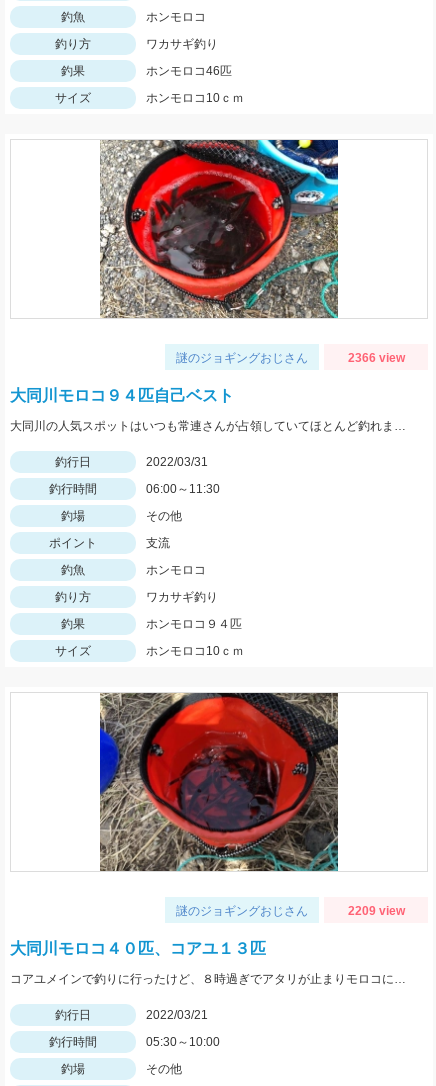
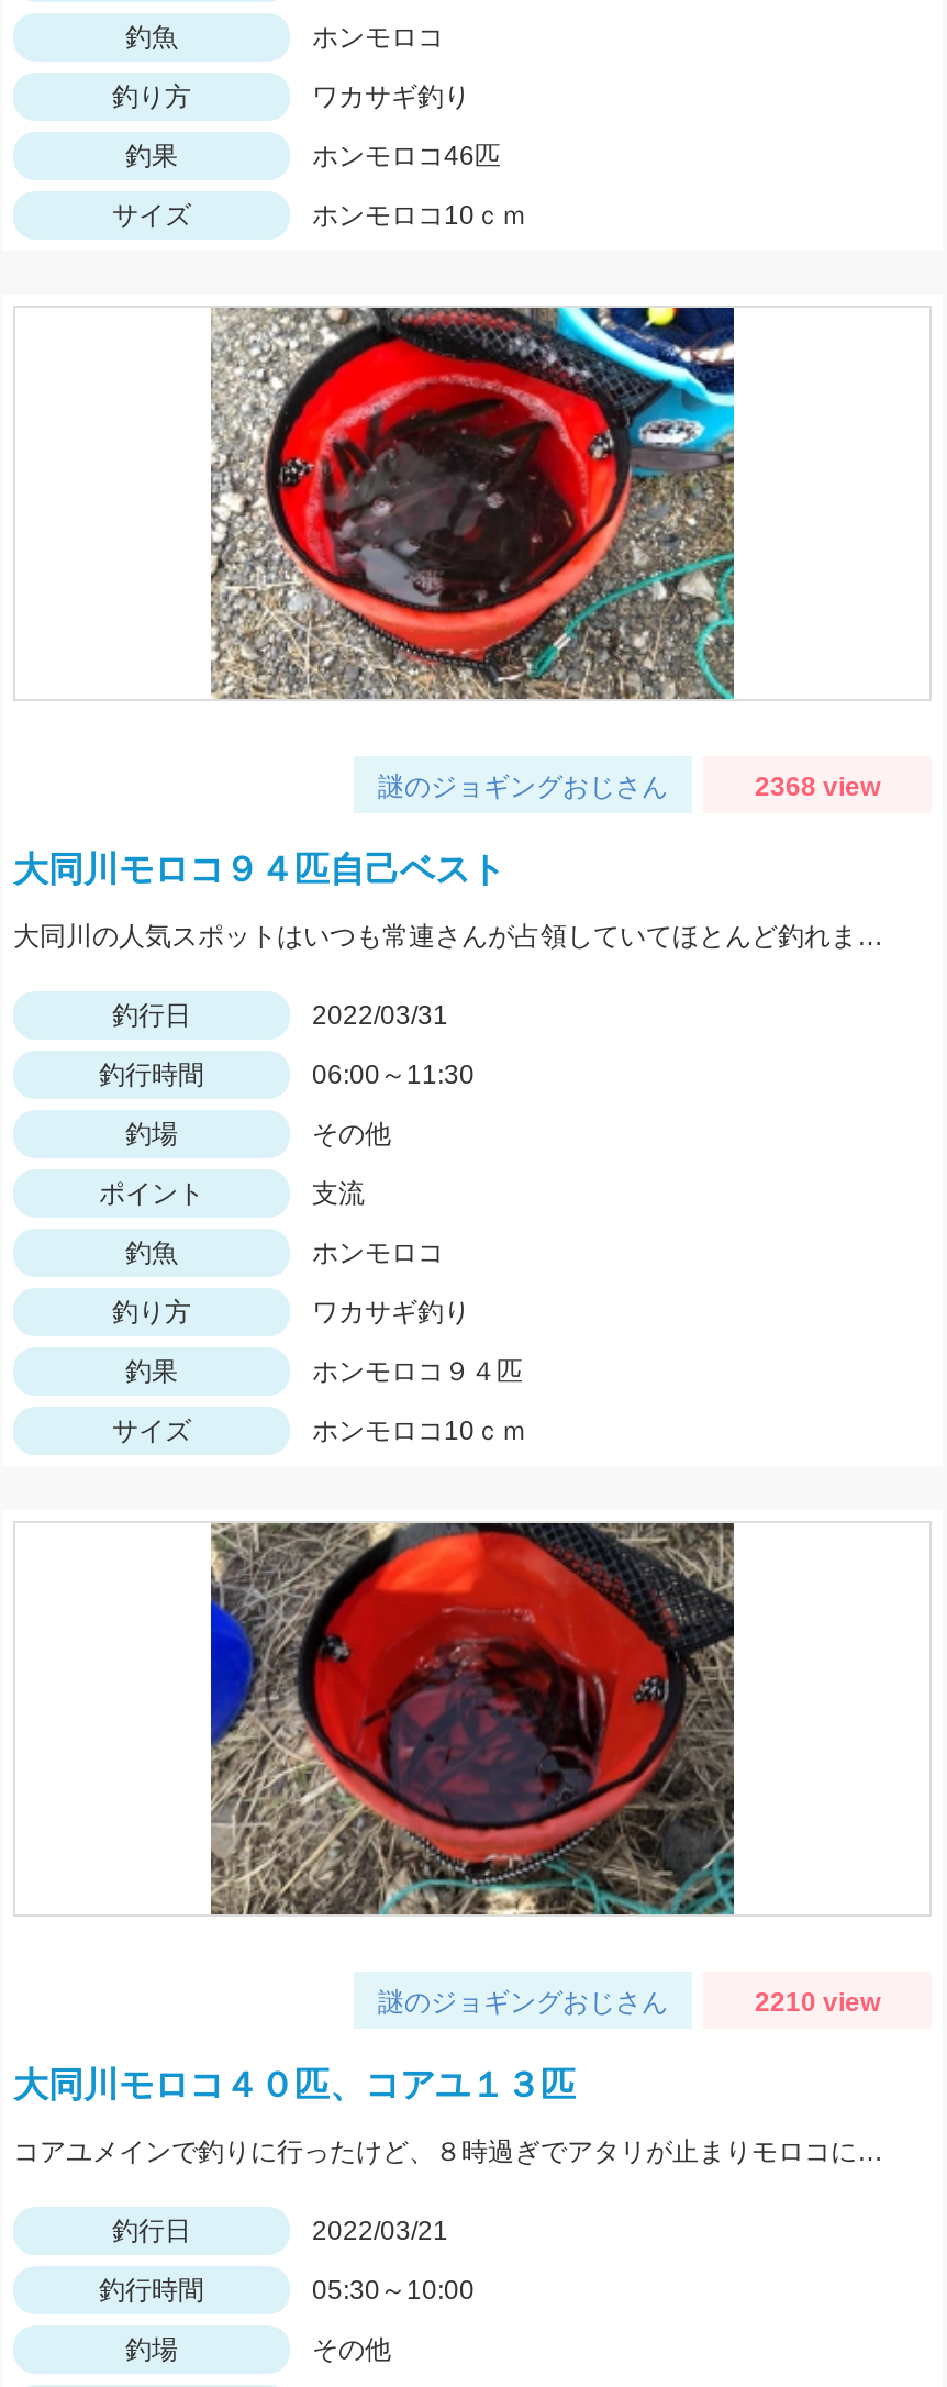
- 2366 view
+ 2368 view

- 2209 view
+ 2210 view
